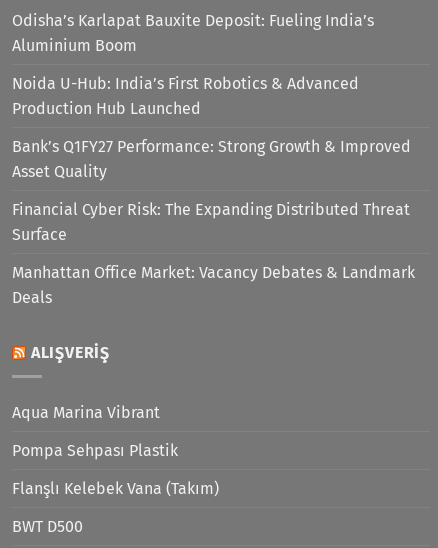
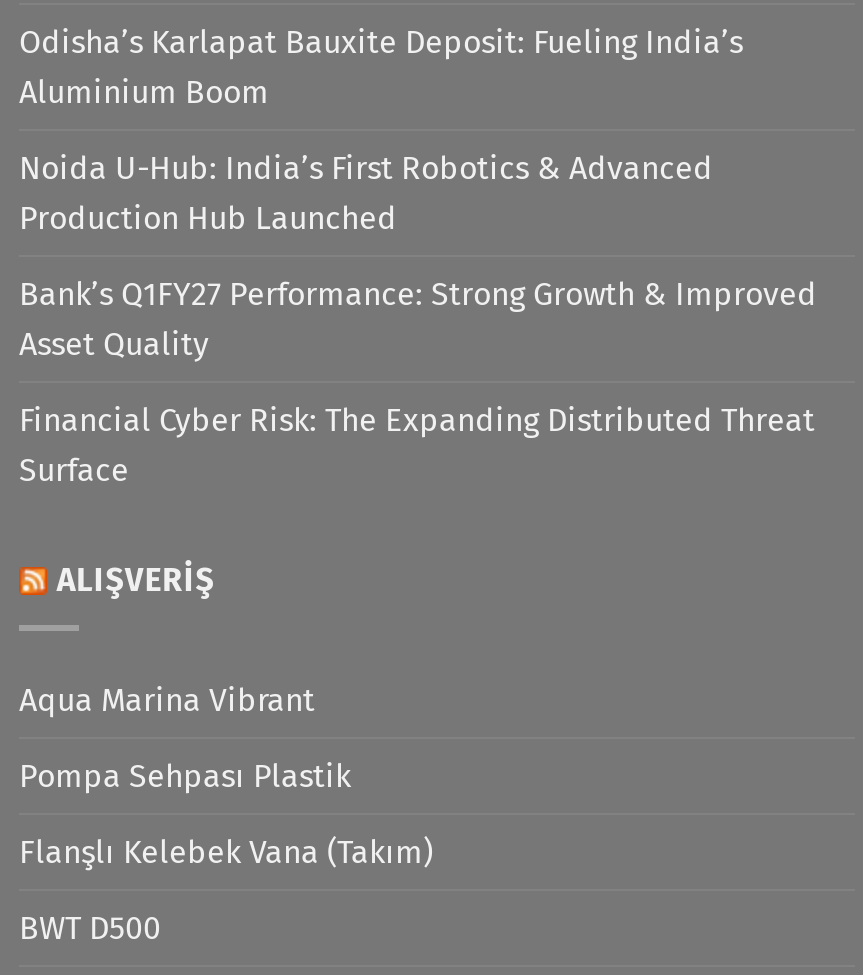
- Manhattan Office Market: Vacancy Debates & Landmark
- Deals
